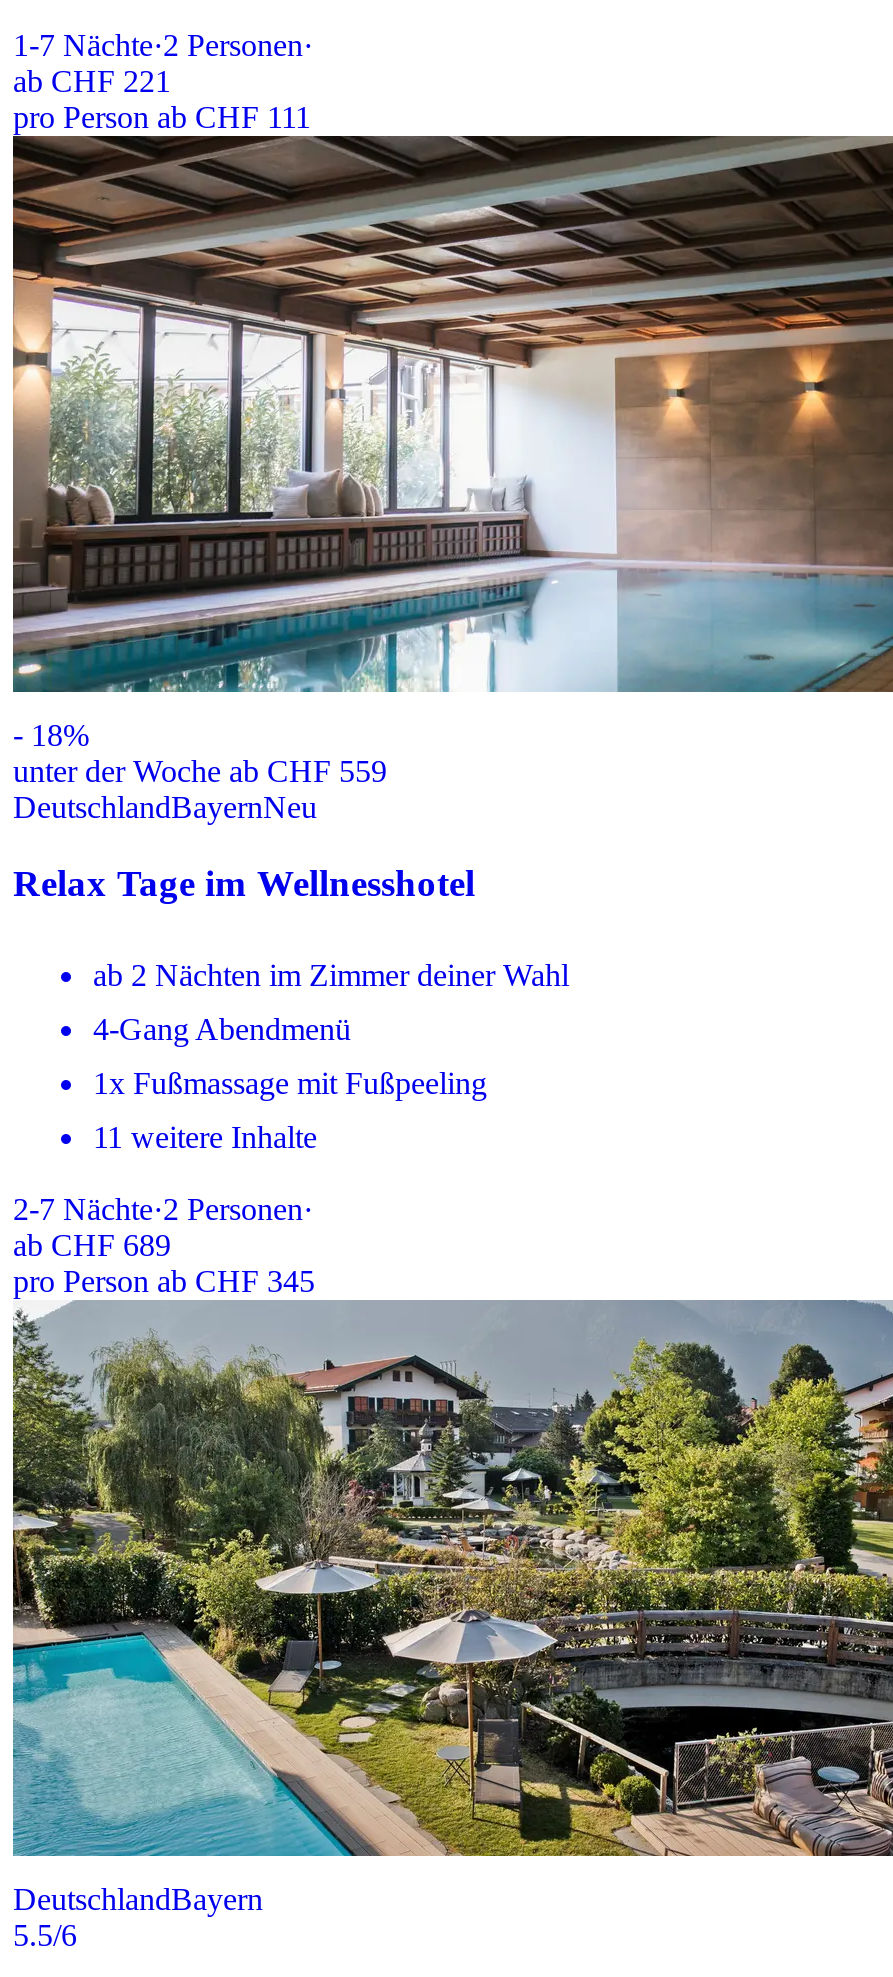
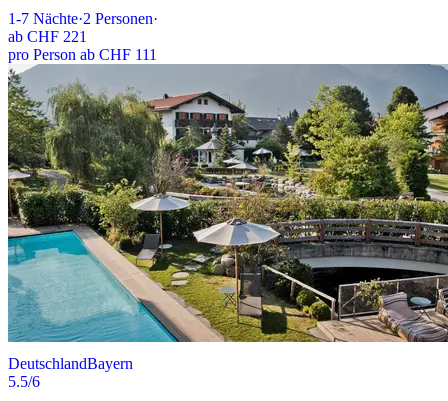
- [image]
- - 18%
- unter der Woche ab CHF 559
- DeutschlandBayernNeu
- Relax Tage im Wellnesshotel
- ab 2 Nächten im Zimmer deiner Wahl
- 4-Gang Abendmenü
- 1x Fußmassage mit Fußpeeling
- 11 weitere Inhalte
- 2-7 Nächte·2 Personen·
- ab CHF 689
- pro Person ab CHF 345
